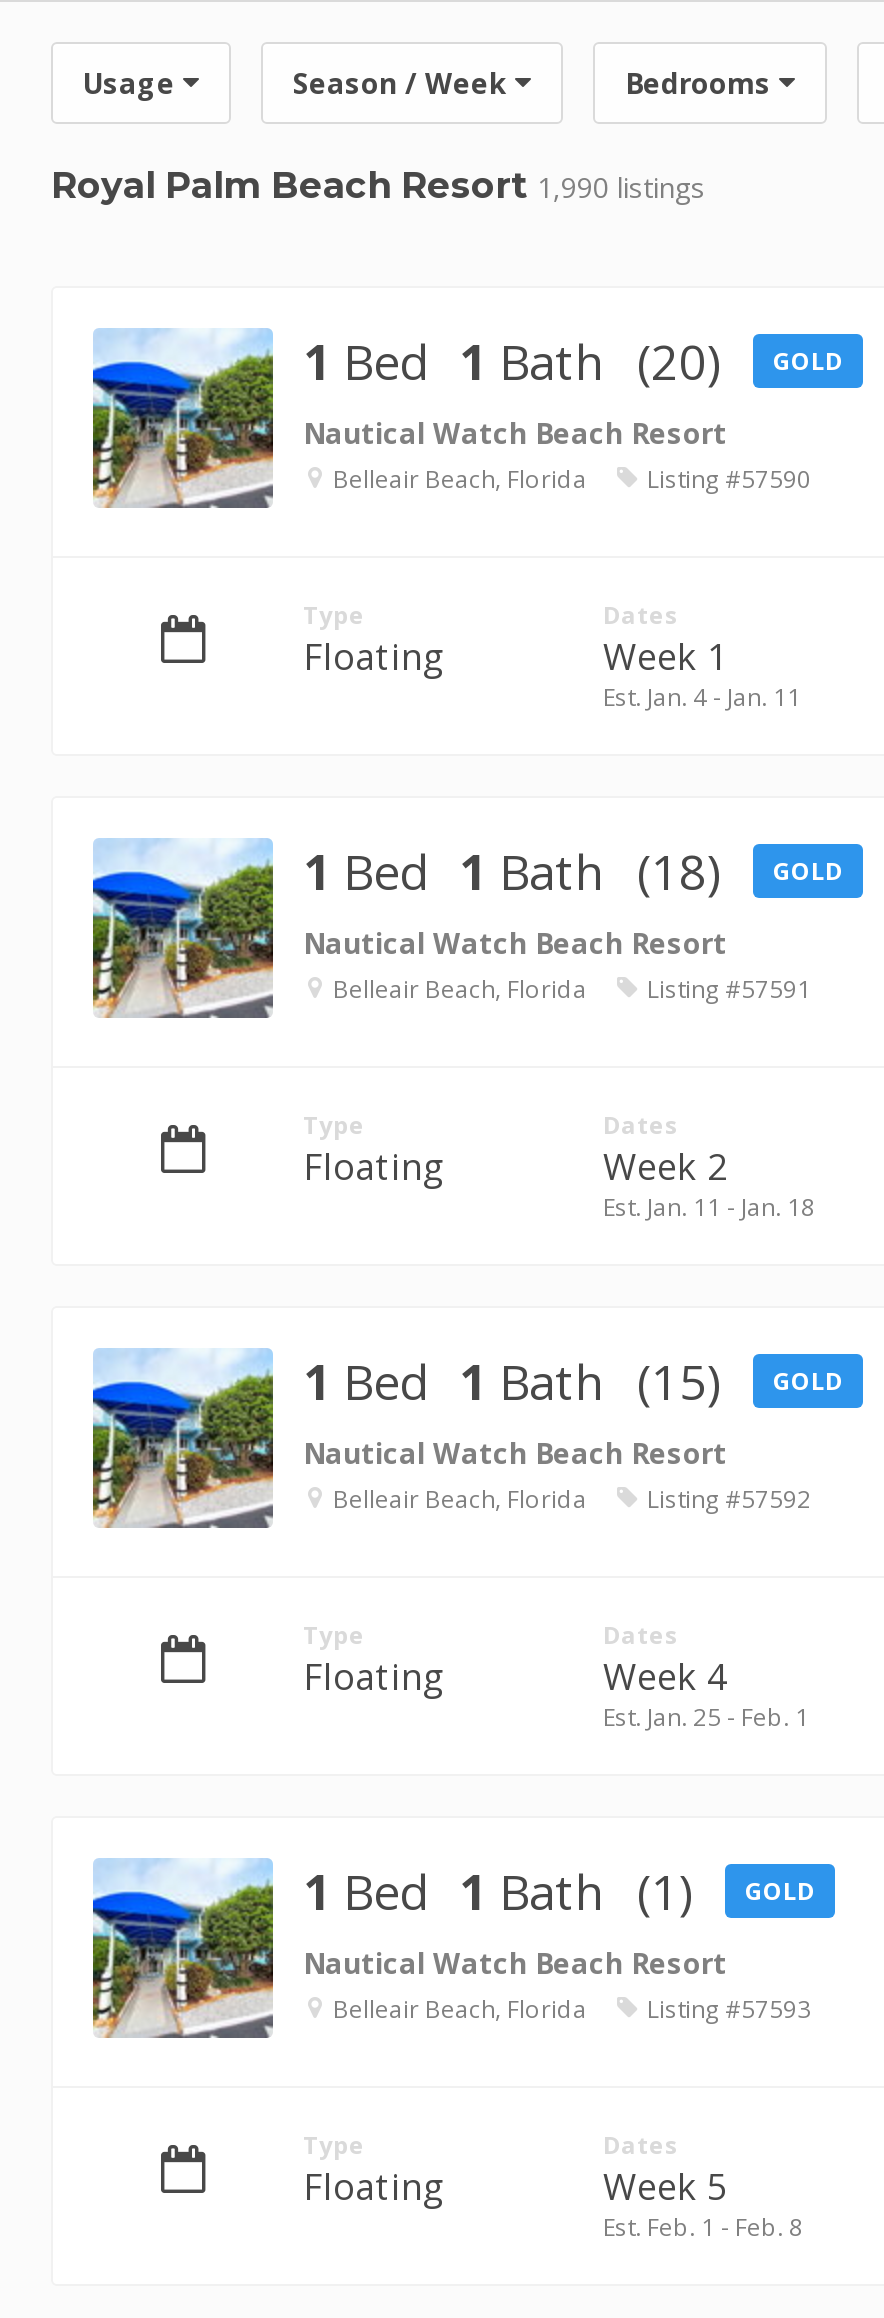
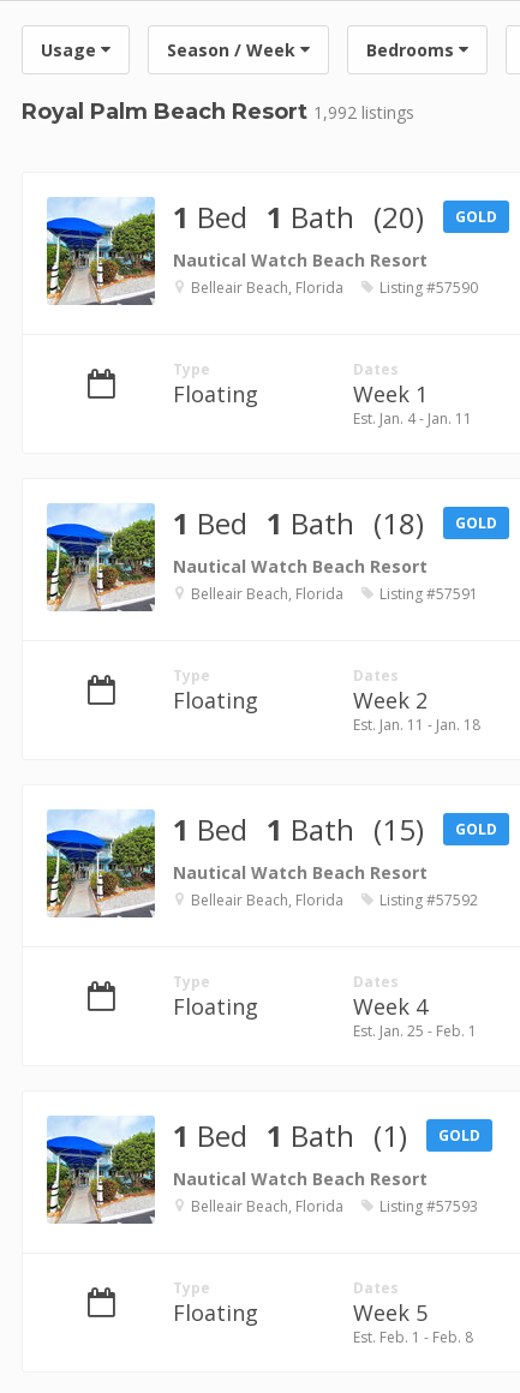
- Royal Palm Beach Resort 1,990 listings
+ Royal Palm Beach Resort 1,992 listings
